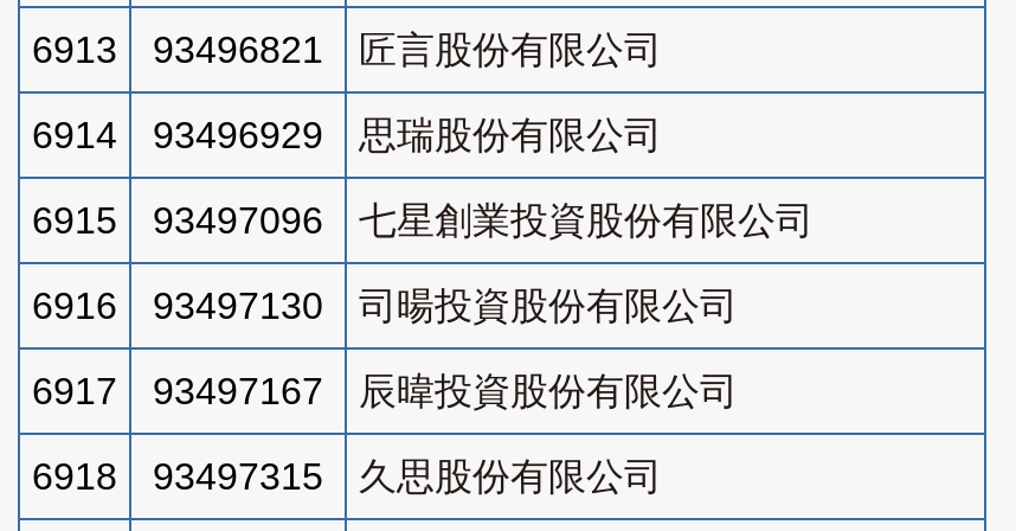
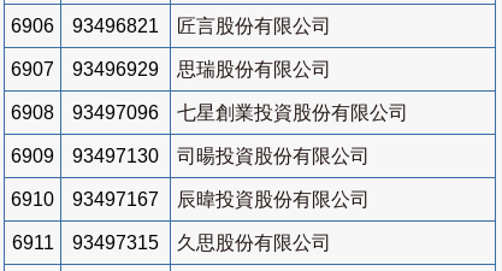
- 6913 93496821 匠言股份有限公司
+ 6906 93496821 匠言股份有限公司

- 6914 93496929 思瑞股份有限公司
+ 6907 93496929 思瑞股份有限公司

- 6915 93497096 七星創業投資股份有限公司
+ 6908 93497096 七星創業投資股份有限公司

- 6916 93497130 司暘投資股份有限公司
+ 6909 93497130 司暘投資股份有限公司

- 6917 93497167 辰暐投資股份有限公司
+ 6910 93497167 辰暐投資股份有限公司

- 6918 93497315 久思股份有限公司
+ 6911 93497315 久思股份有限公司
